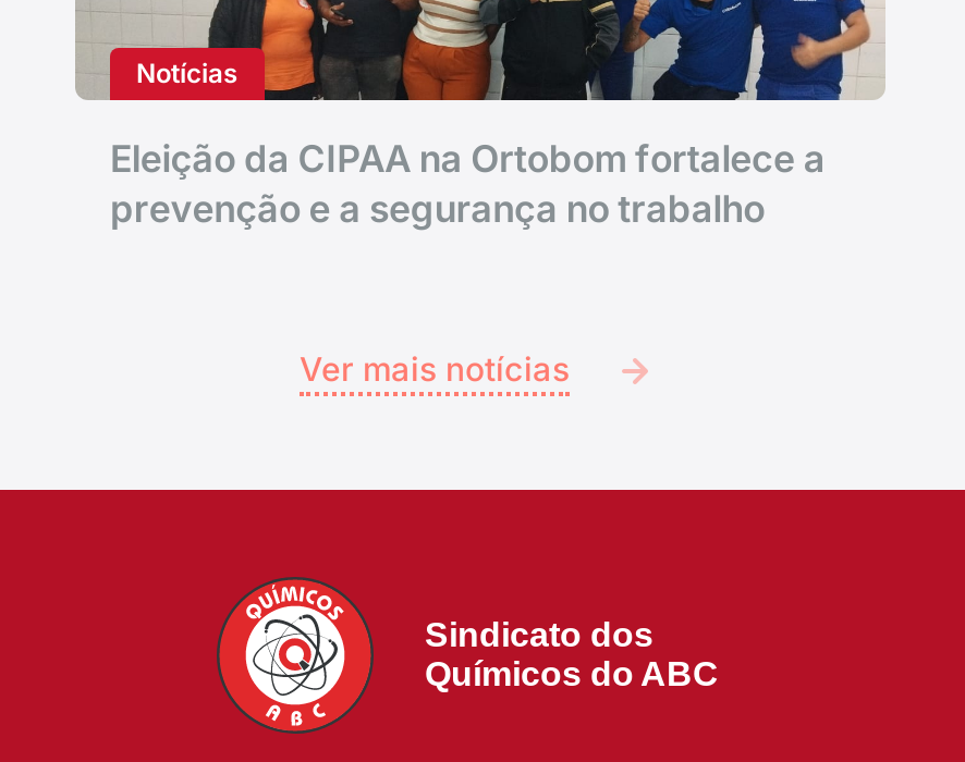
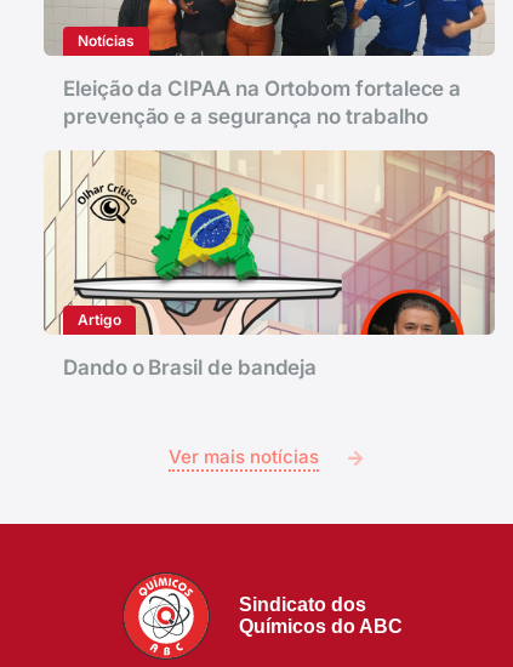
+ [image]
+ Artigo
+ Dando o Brasil de bandeja
